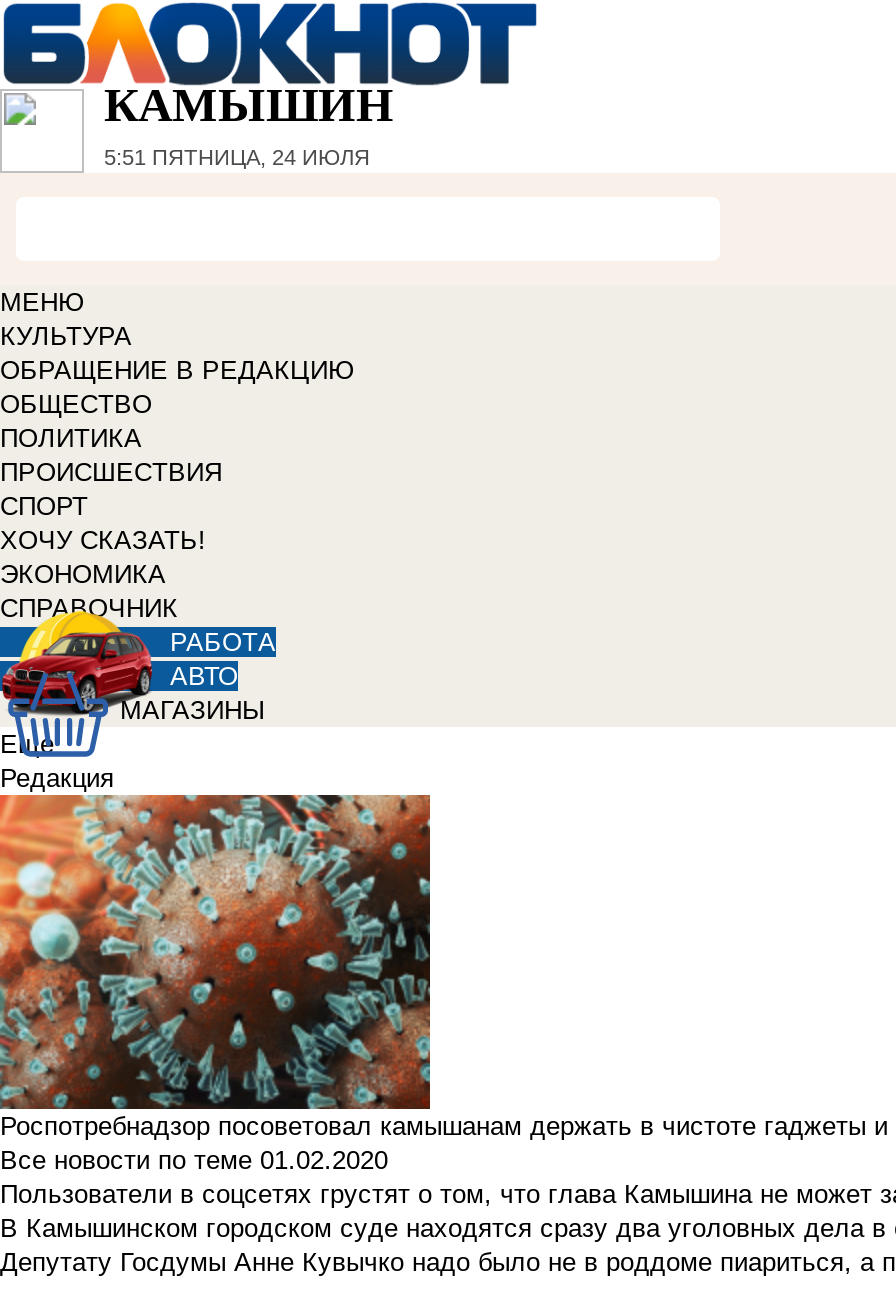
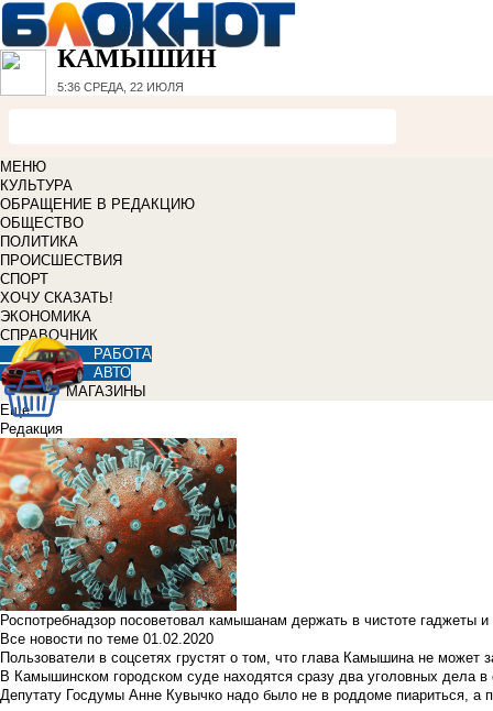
- 5:51 ПЯТНИЦА, 24 ИЮЛЯ
+ 5:36 СРЕДА, 22 ИЮЛЯ
